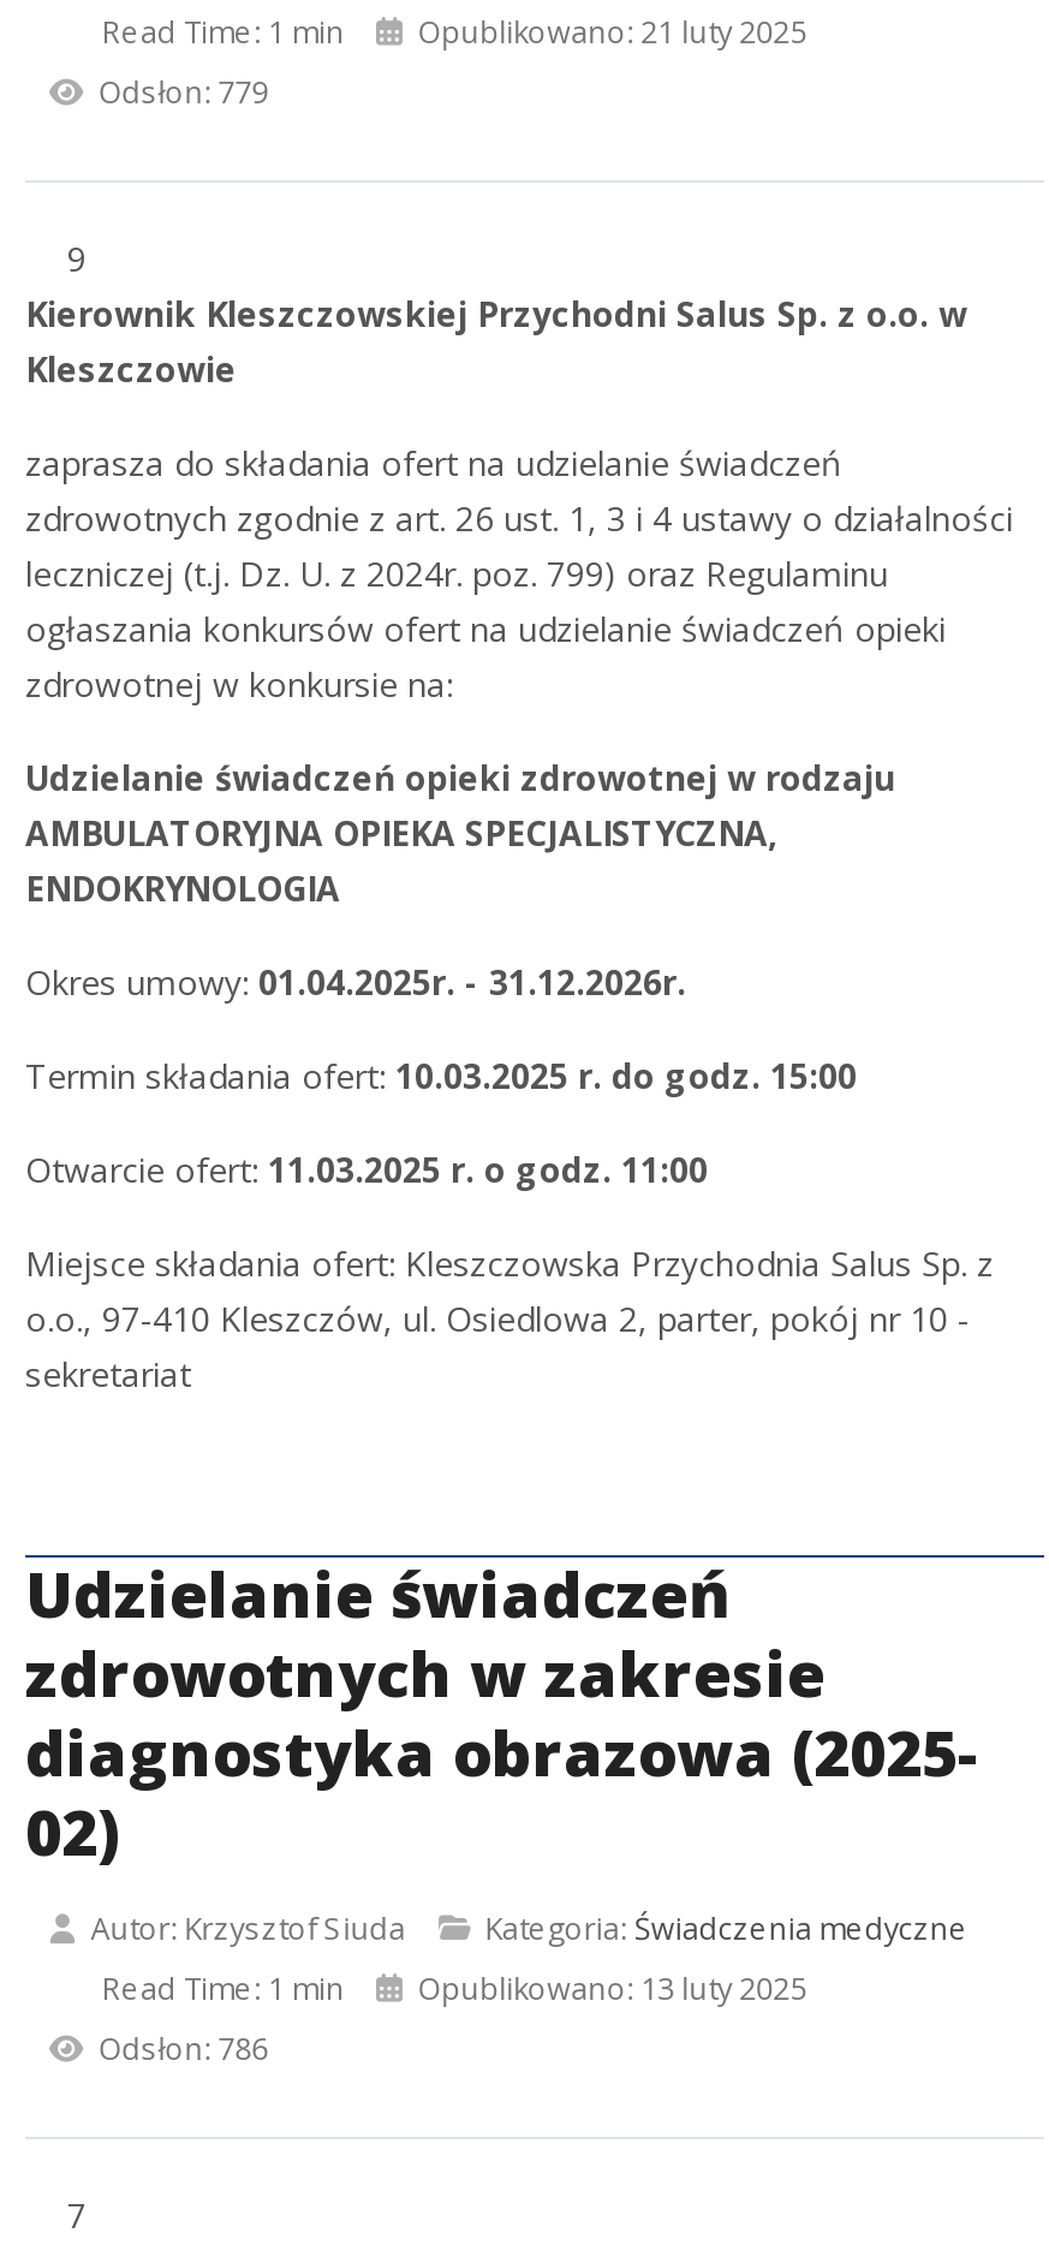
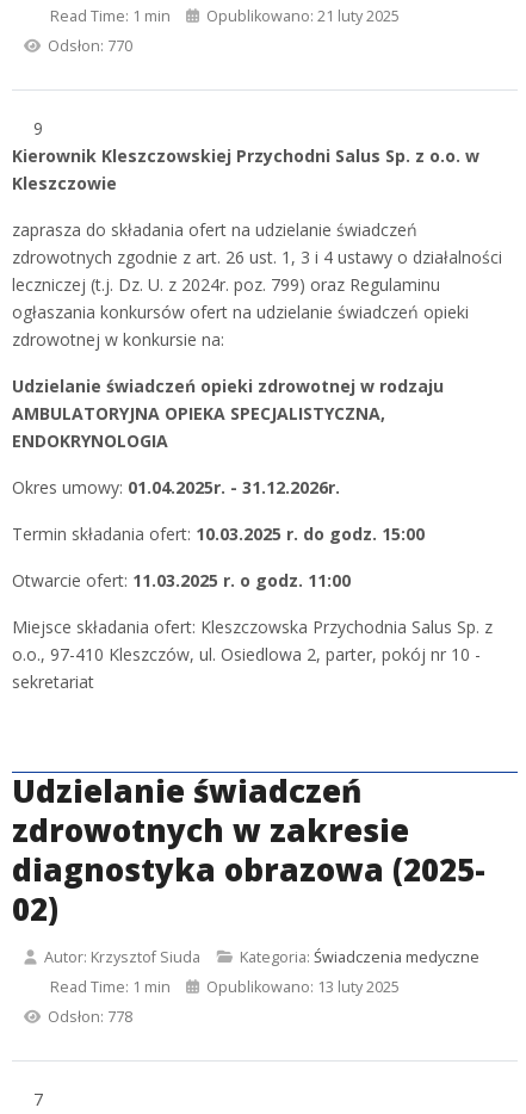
- Odsłon: 779
+ Odsłon: 770

- Odsłon: 786
+ Odsłon: 778
